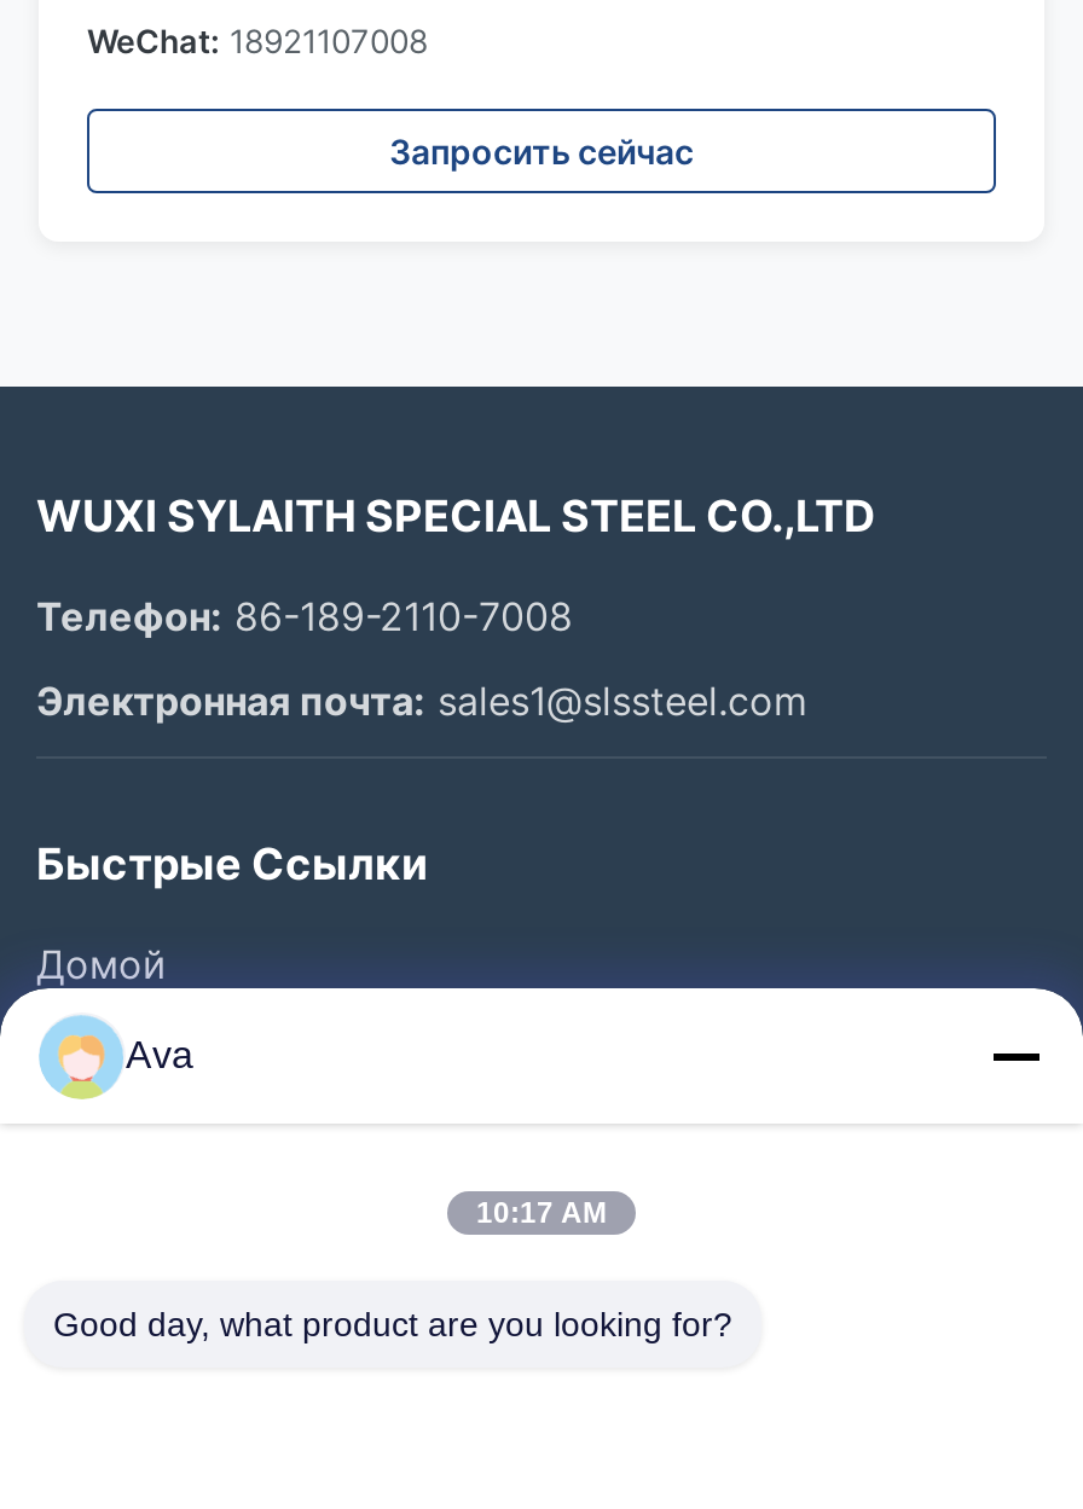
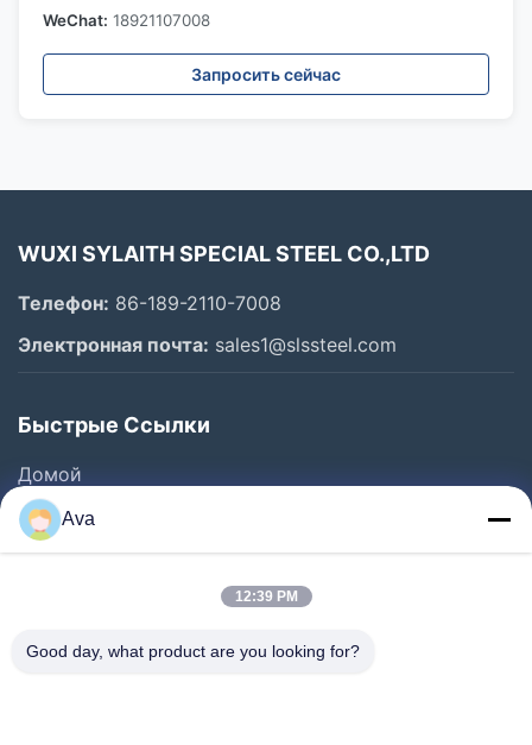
- 10:17 AM
+ 12:39 PM
